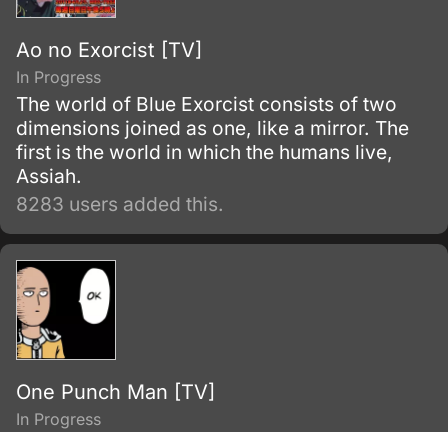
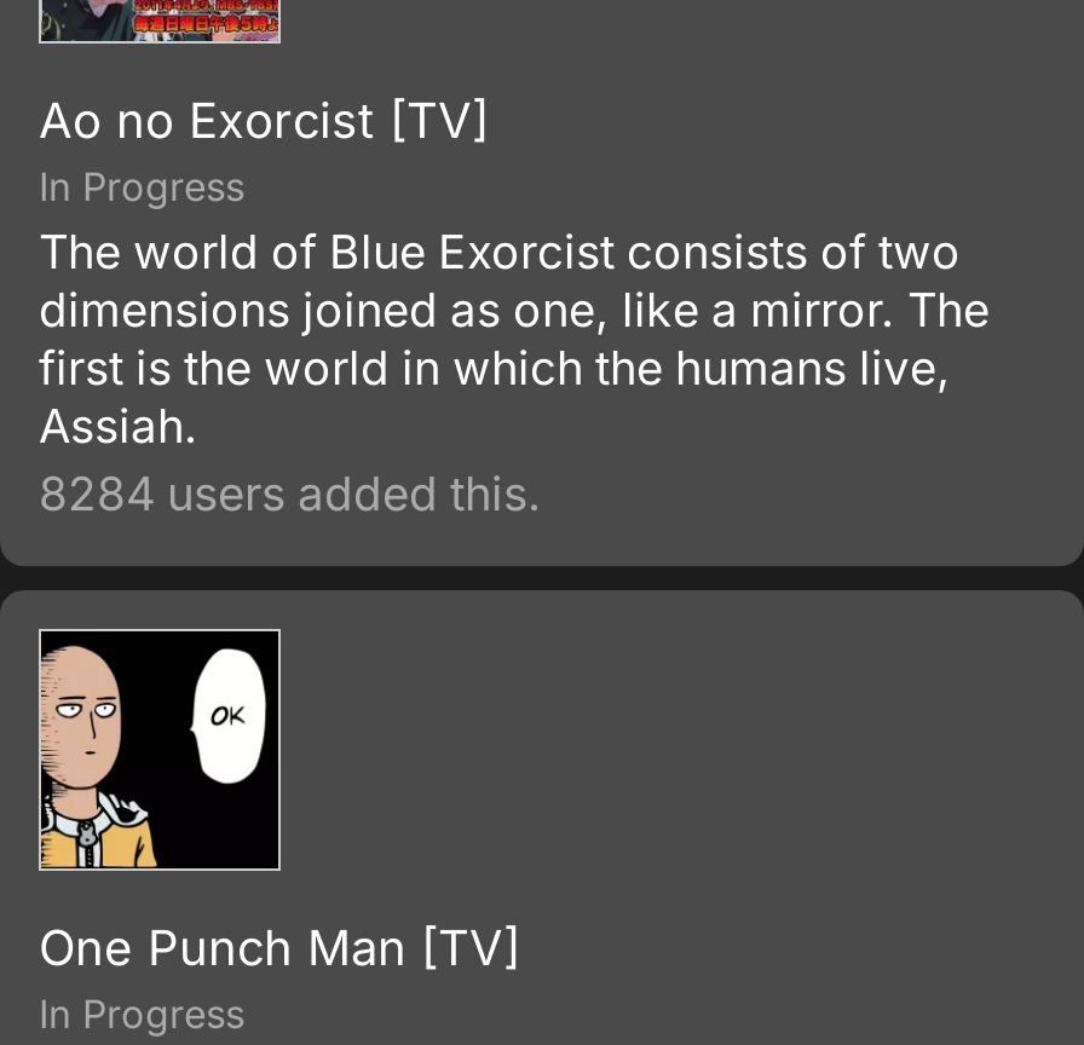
- 8283 users added this.
+ 8284 users added this.
